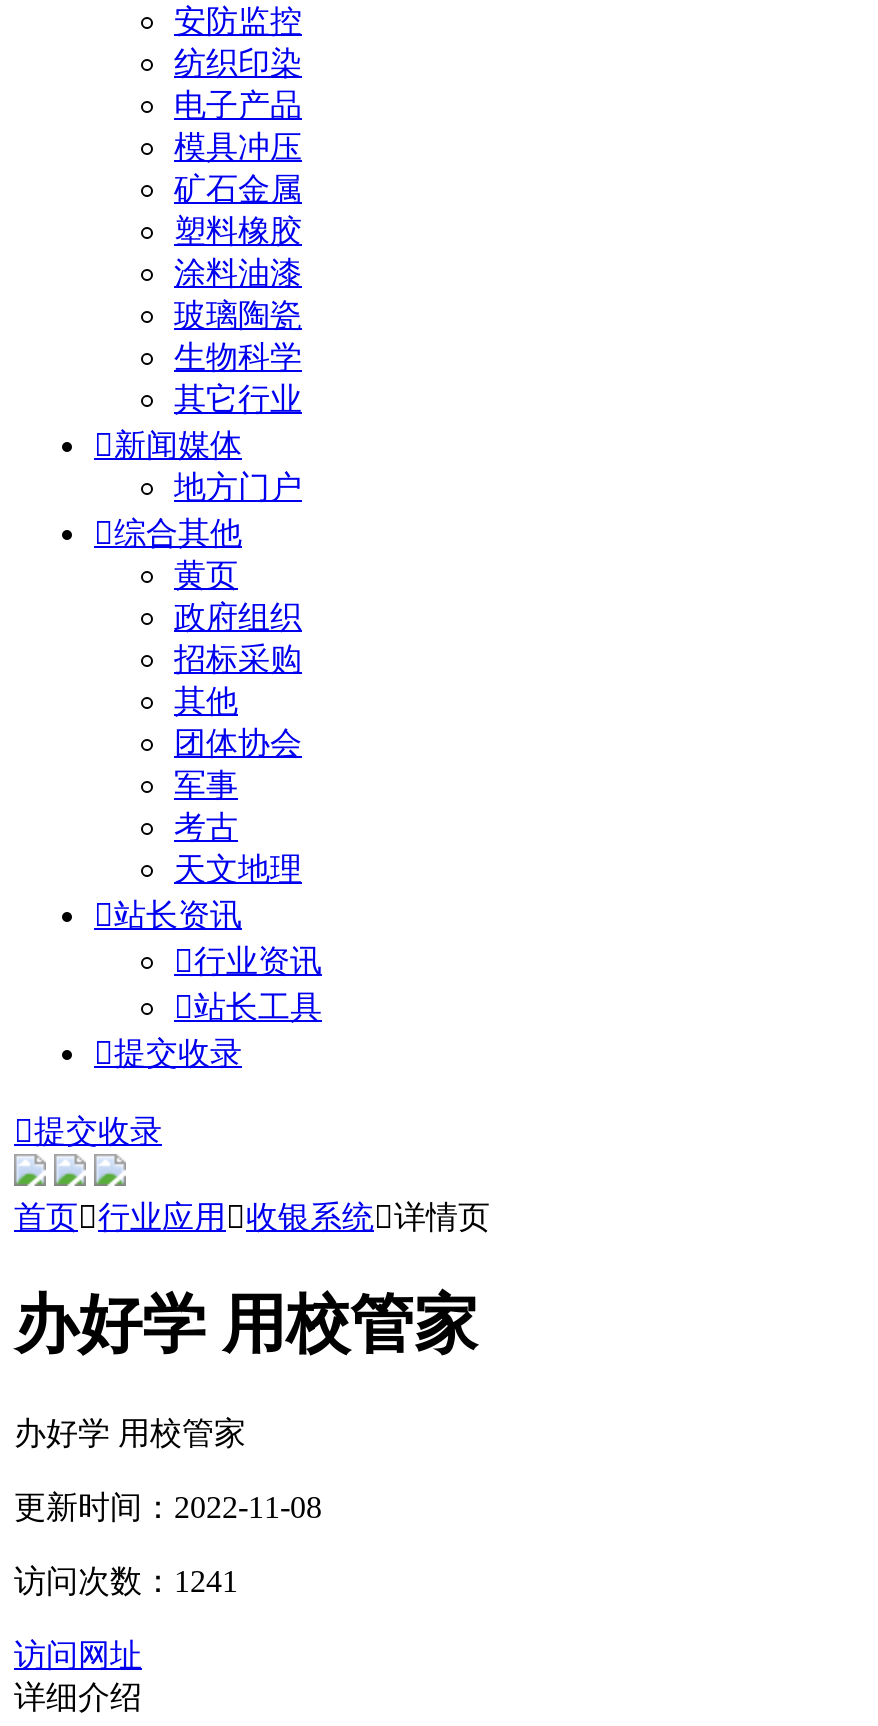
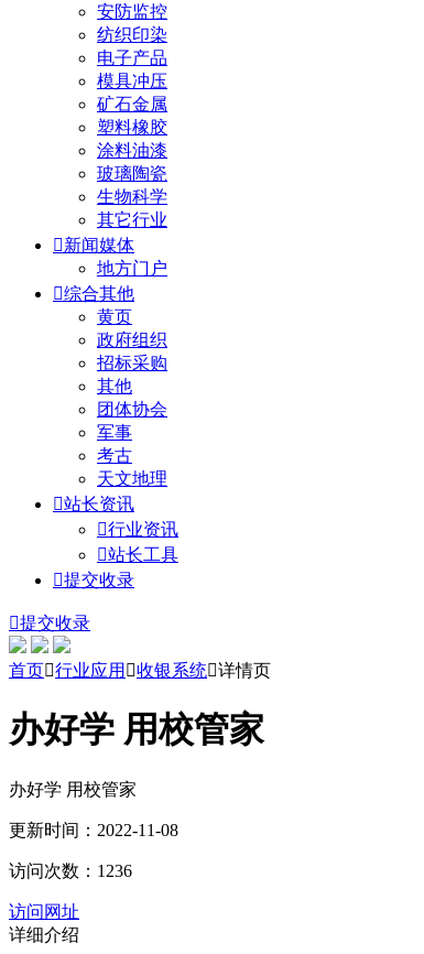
- 访问次数：1241
+ 访问次数：1236
